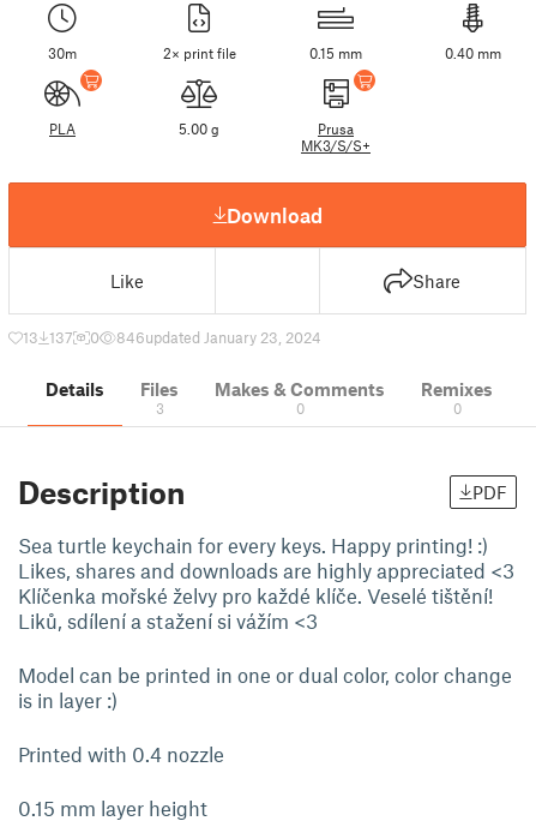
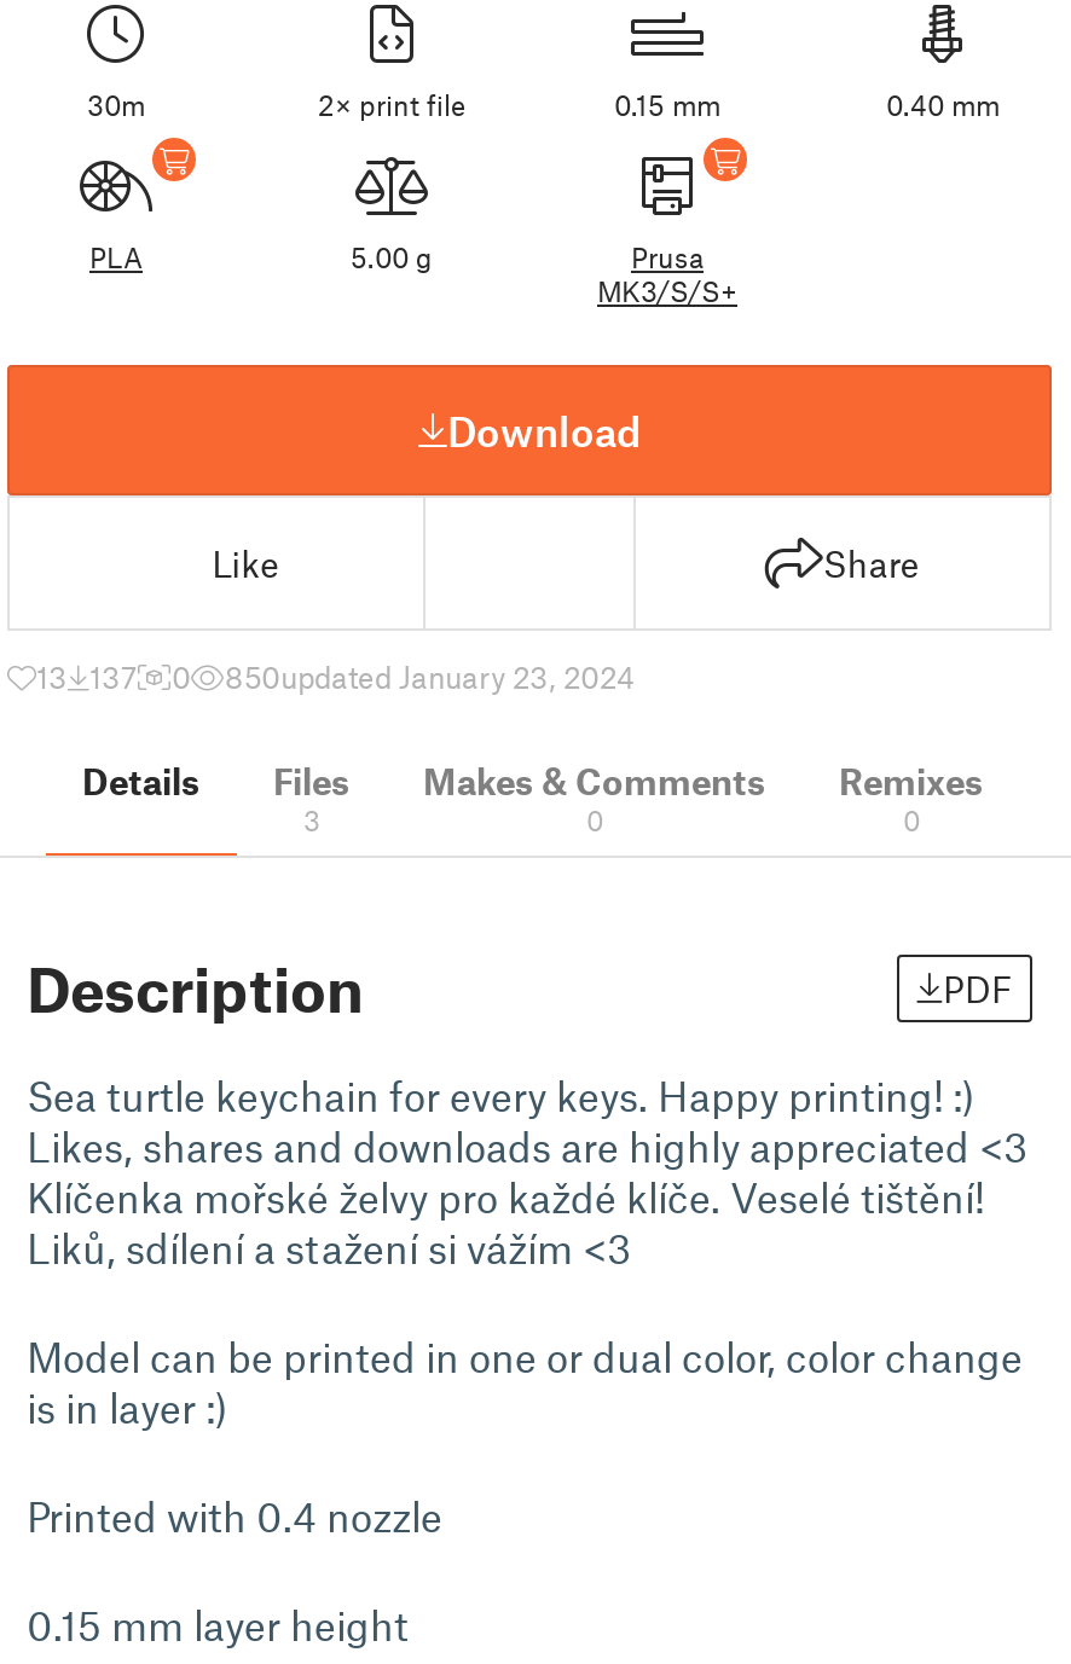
- 846updated January 23, 2024
+ 850updated January 23, 2024
